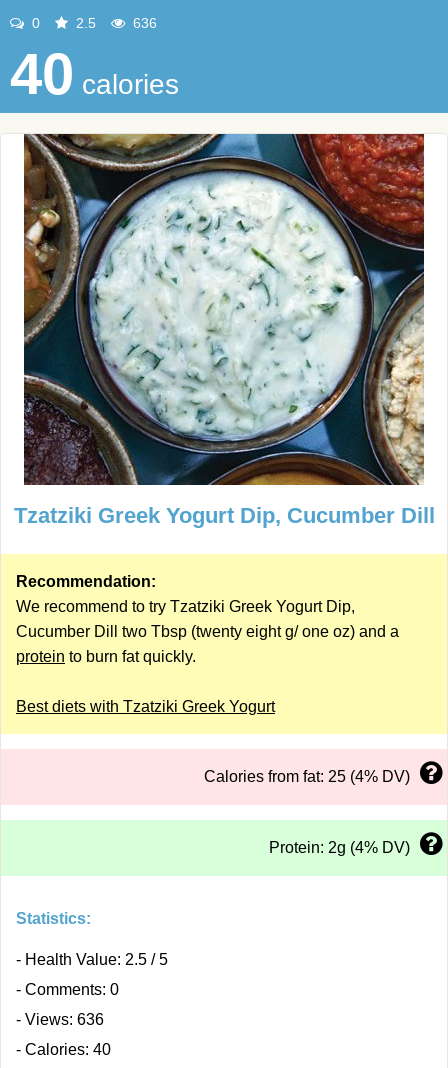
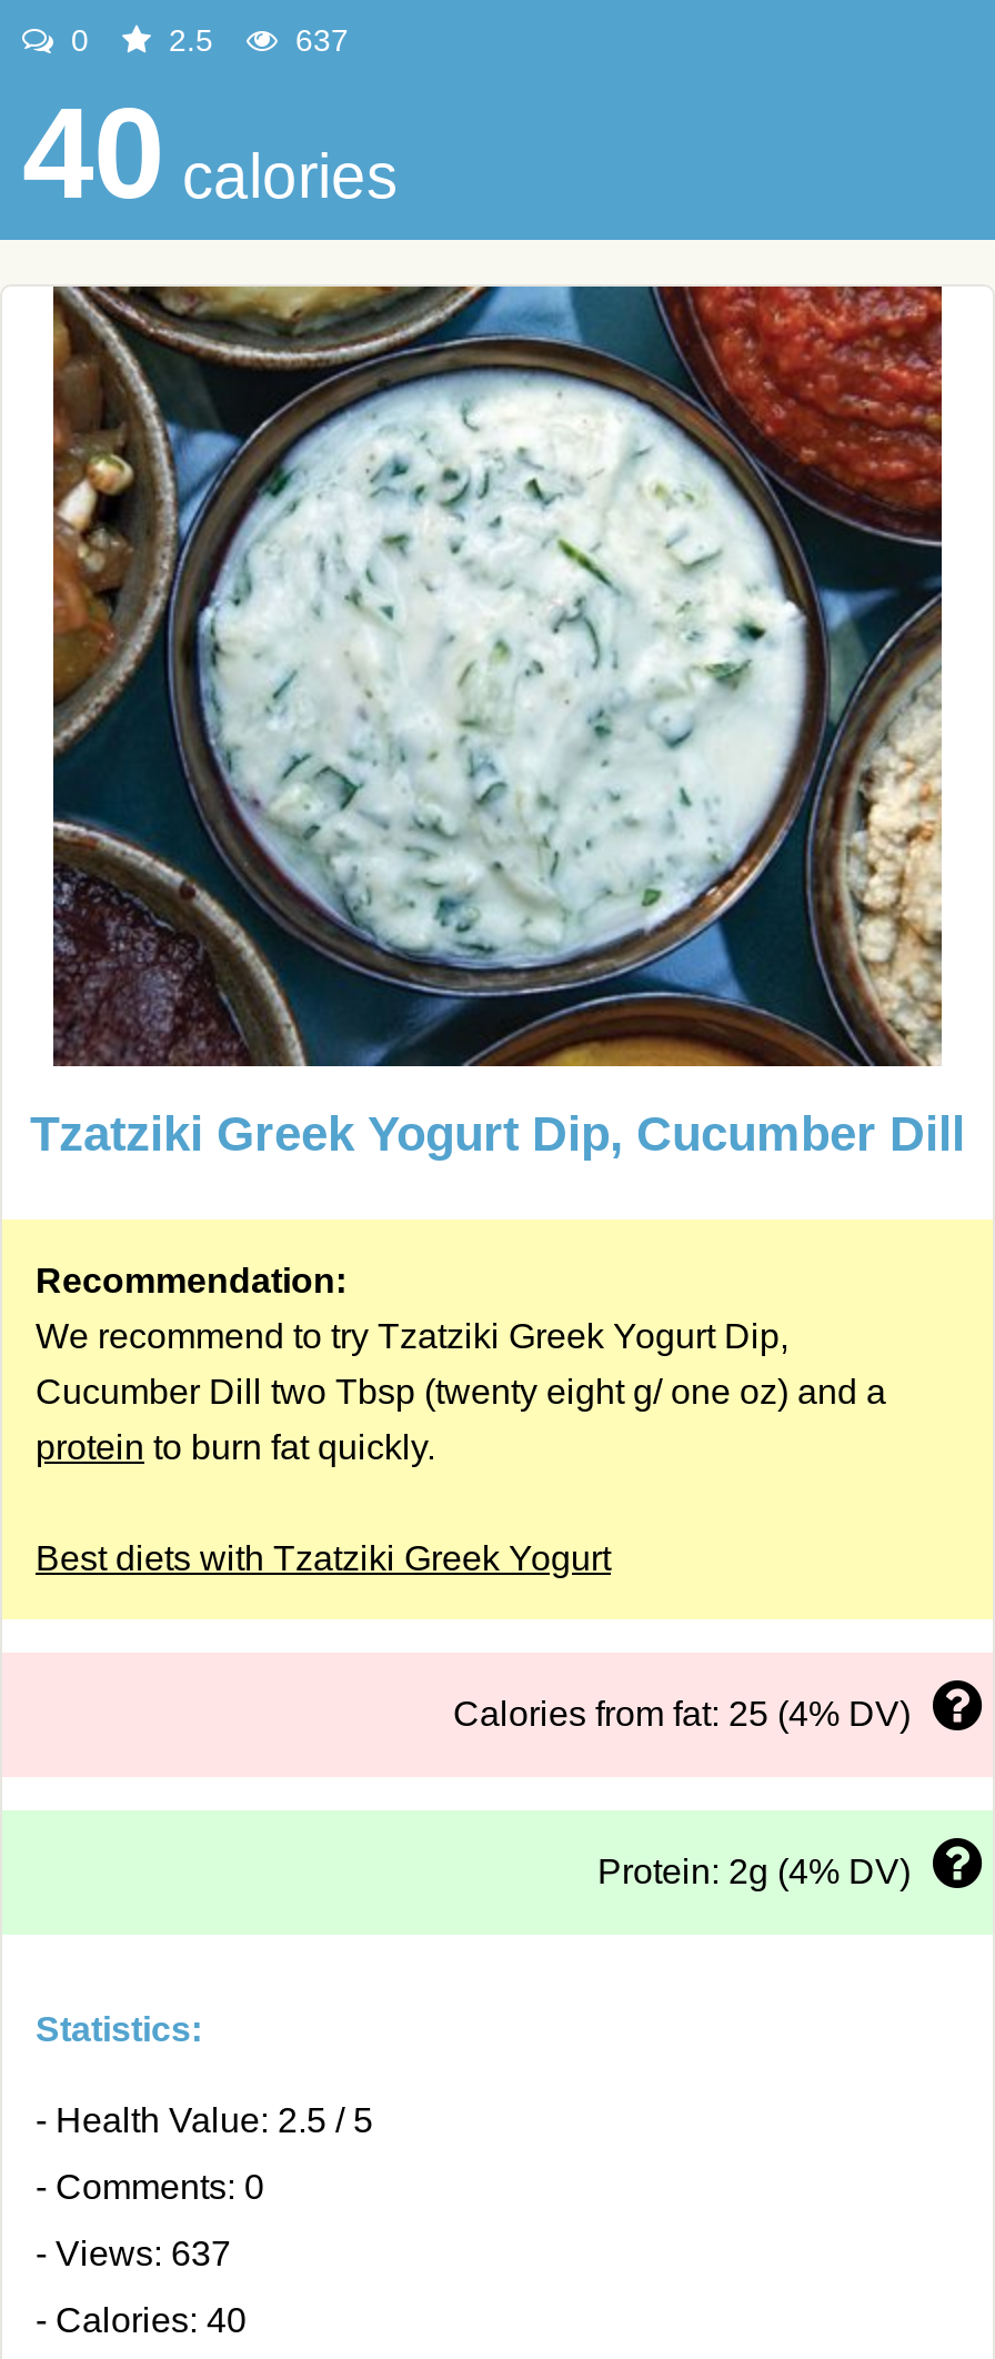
- 636
+ 637

- - Views: 636
+ - Views: 637
